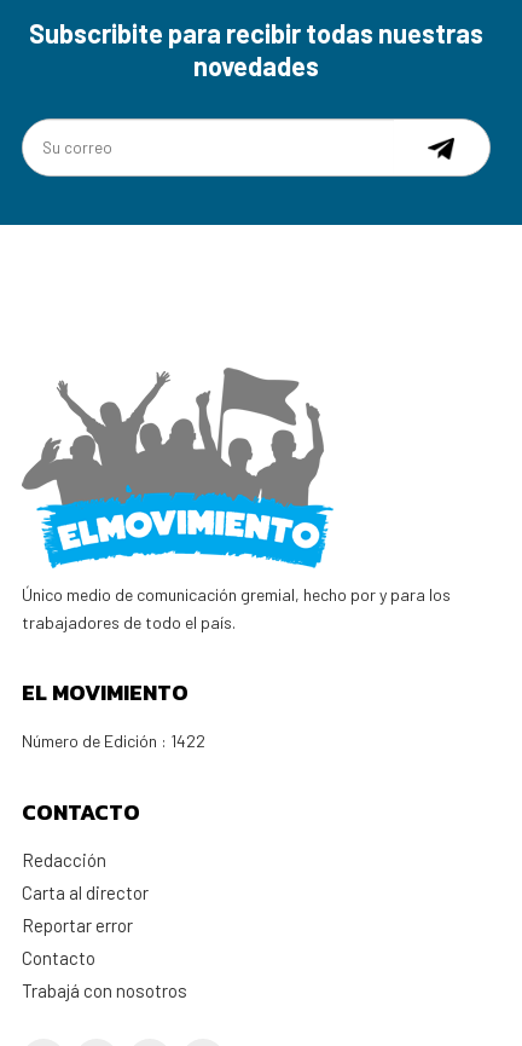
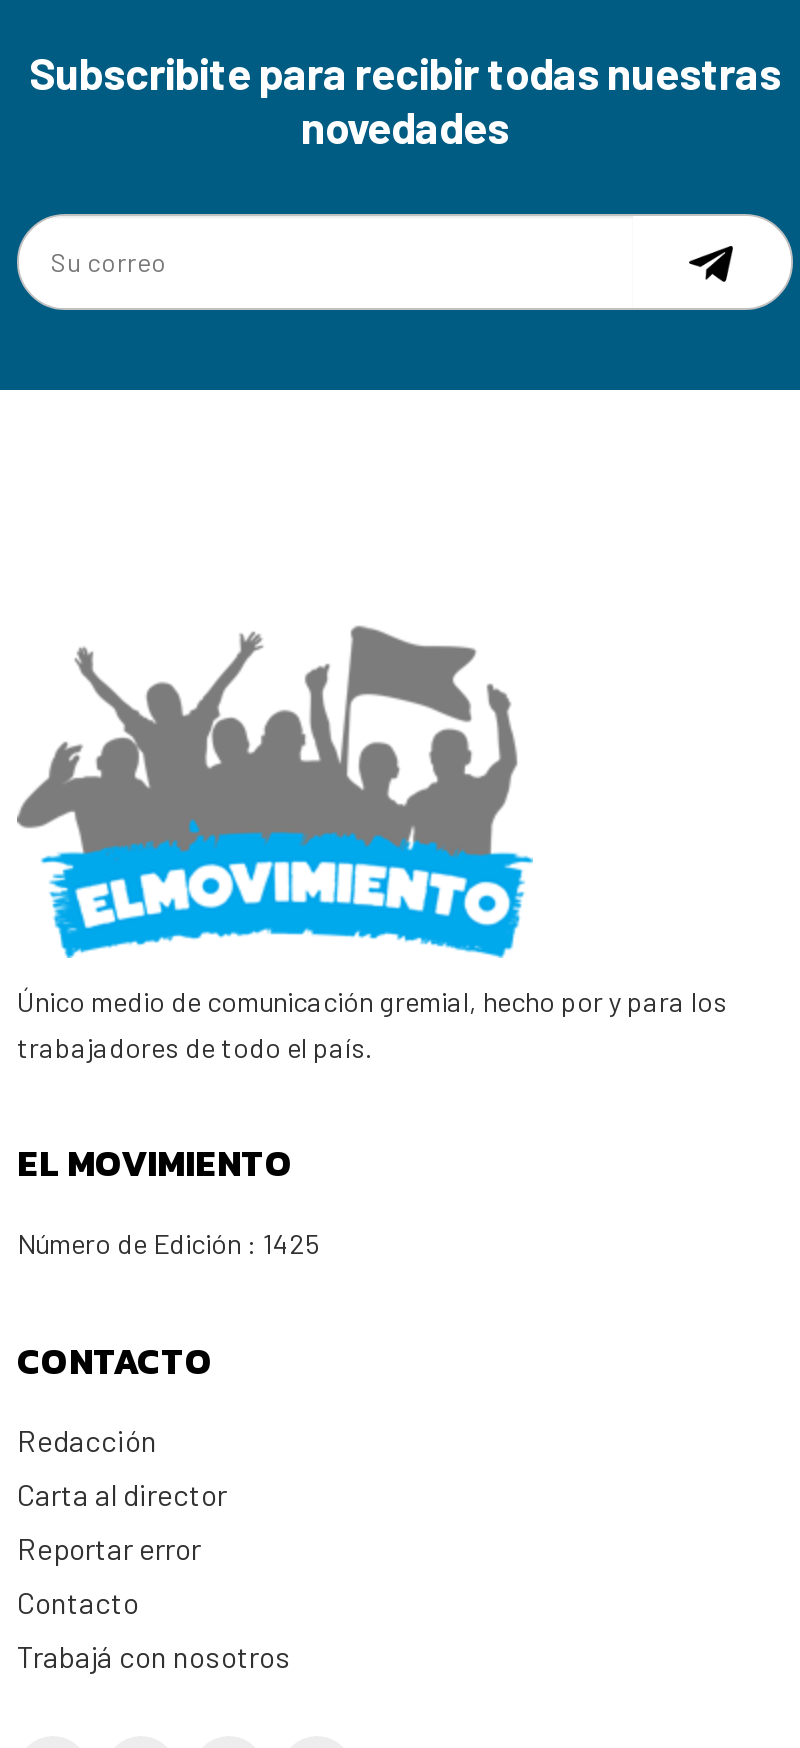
- Número de Edición : 1422
+ Número de Edición : 1425
